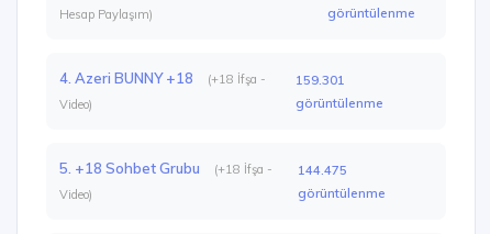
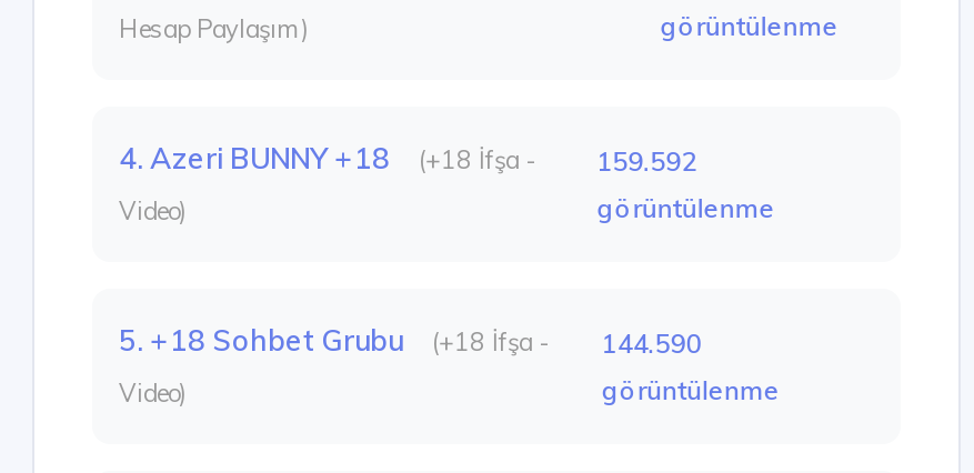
- 4. Azeri BUNNY +18 (+18 İfşa - 159.301
+ 4. Azeri BUNNY +18 (+18 İfşa - 159.592

- 5. +18 Sohbet Grubu (+18 İfşa - 144.475
+ 5. +18 Sohbet Grubu (+18 İfşa - 144.590
